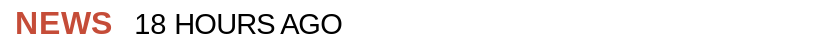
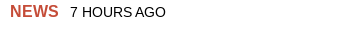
- NEWS 18 HOURS AGO
+ NEWS 7 HOURS AGO
